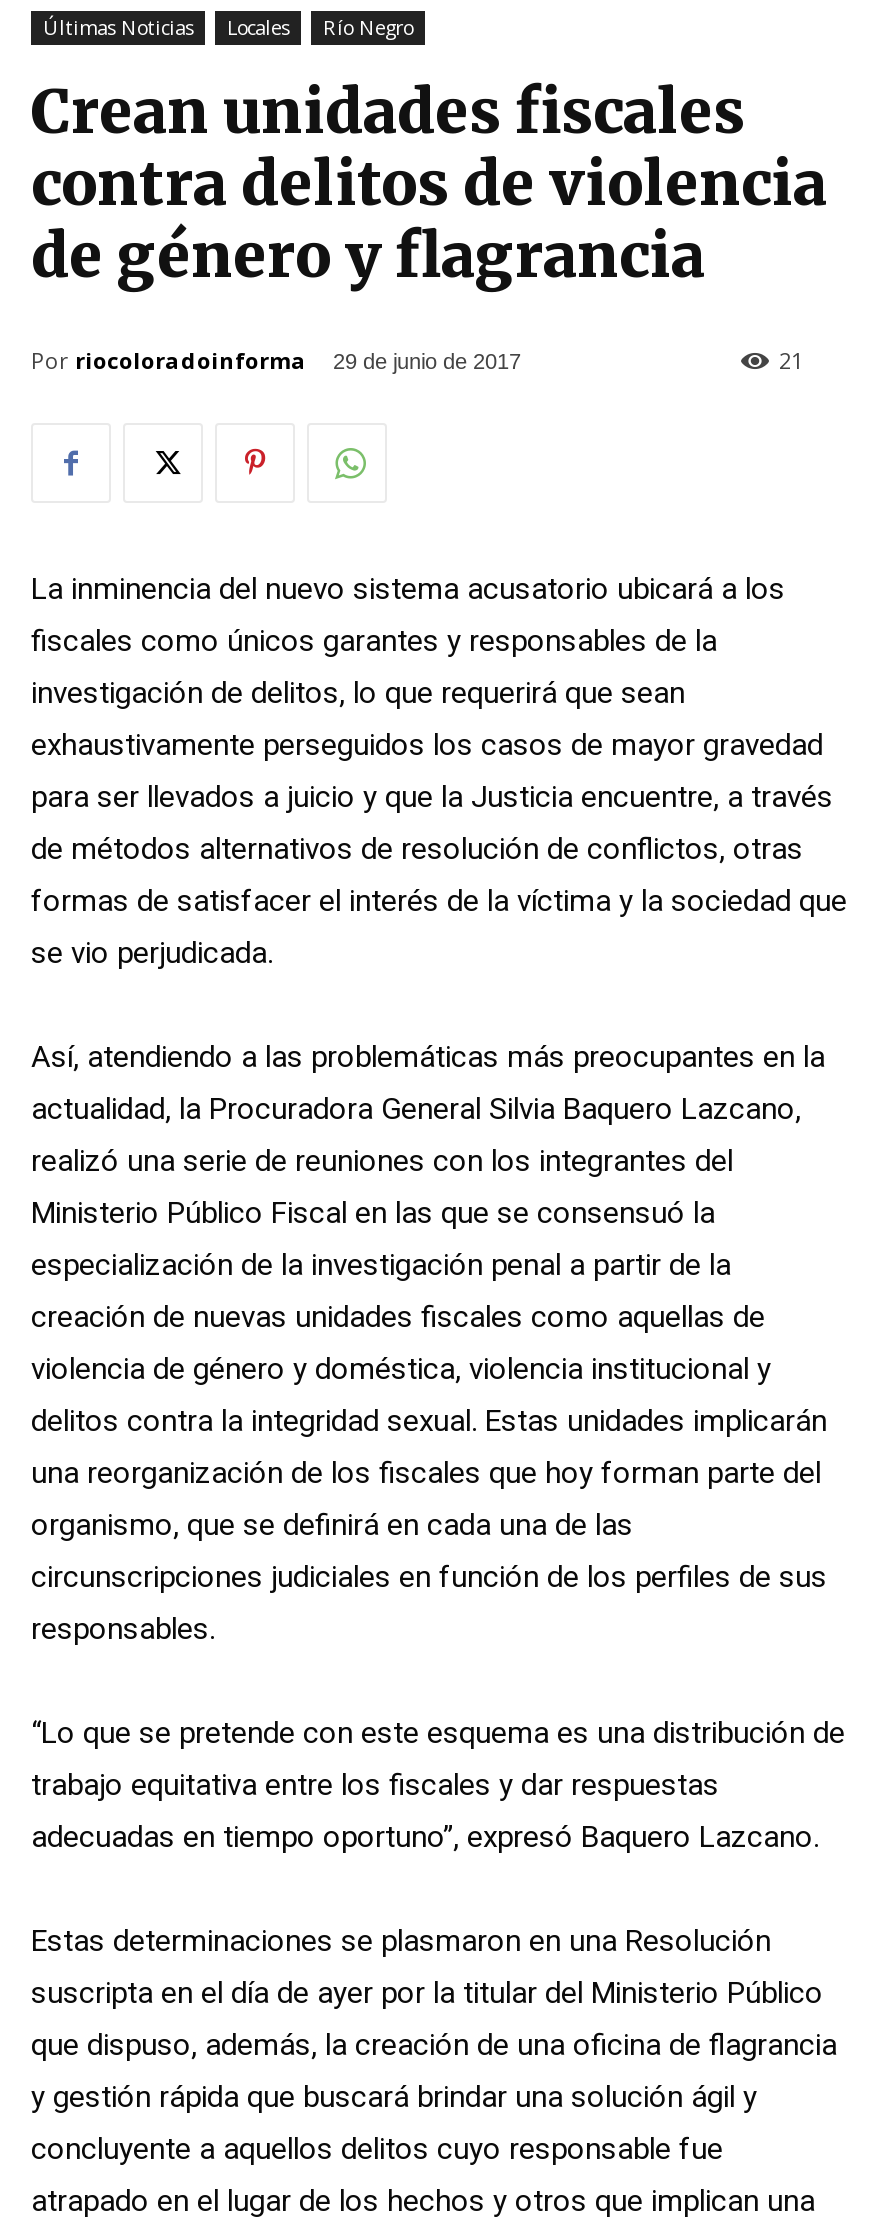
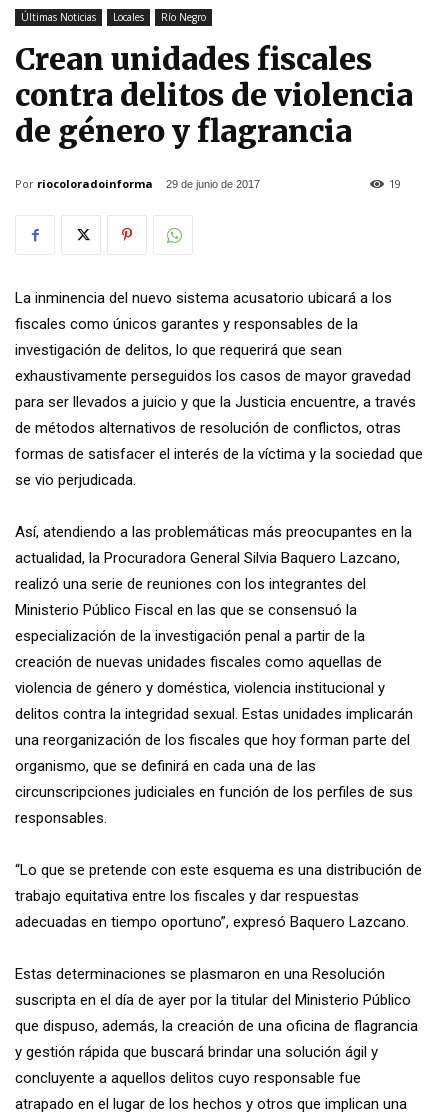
- 21
+ 19
